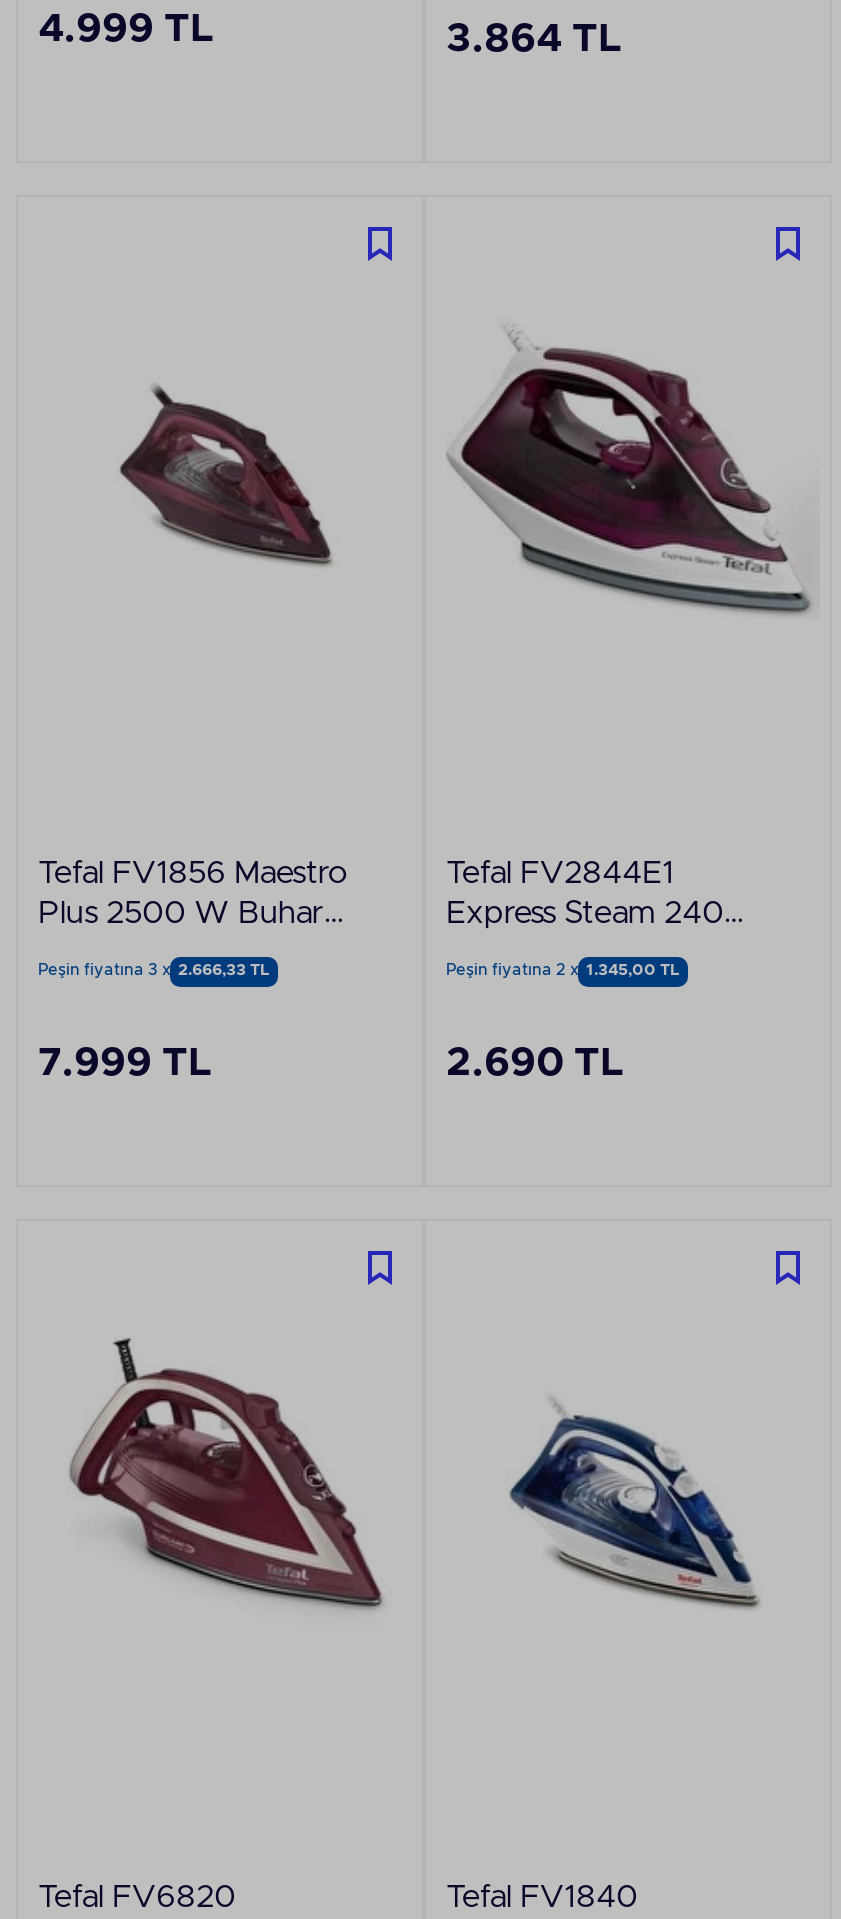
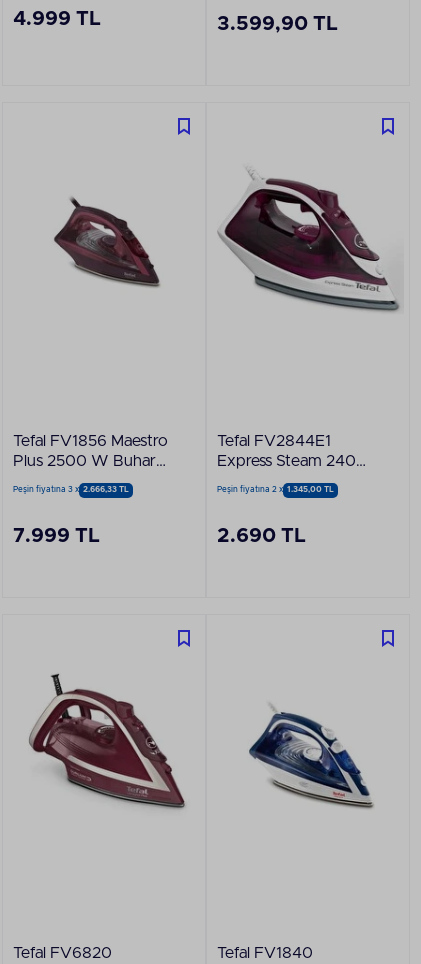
- 3.864 TL
+ 3.599,90 TL
